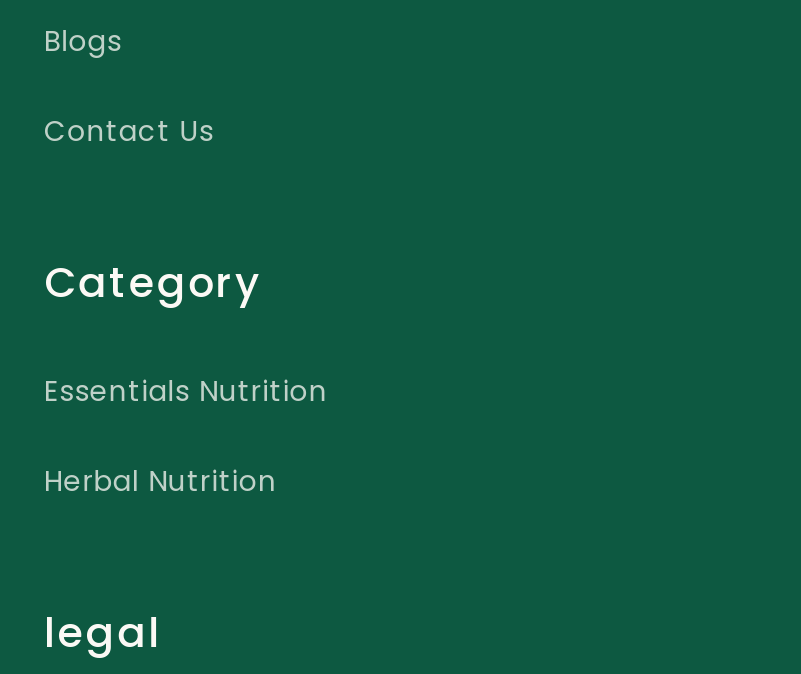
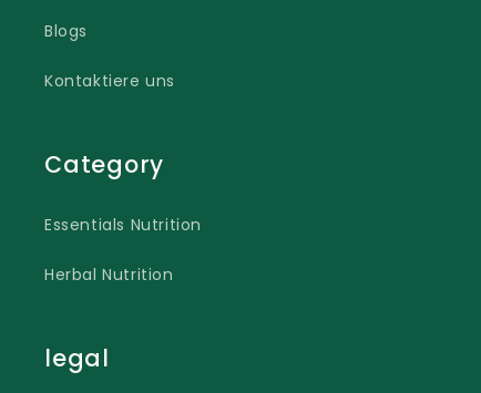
- Contact Us
+ Kontaktiere uns
